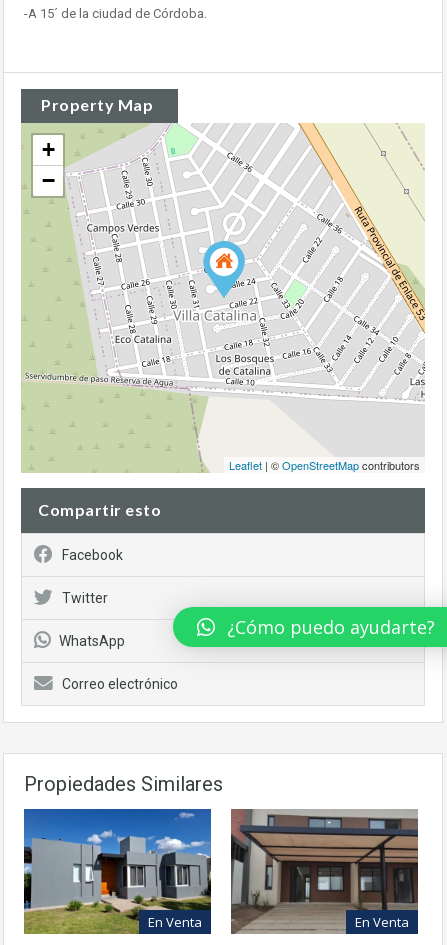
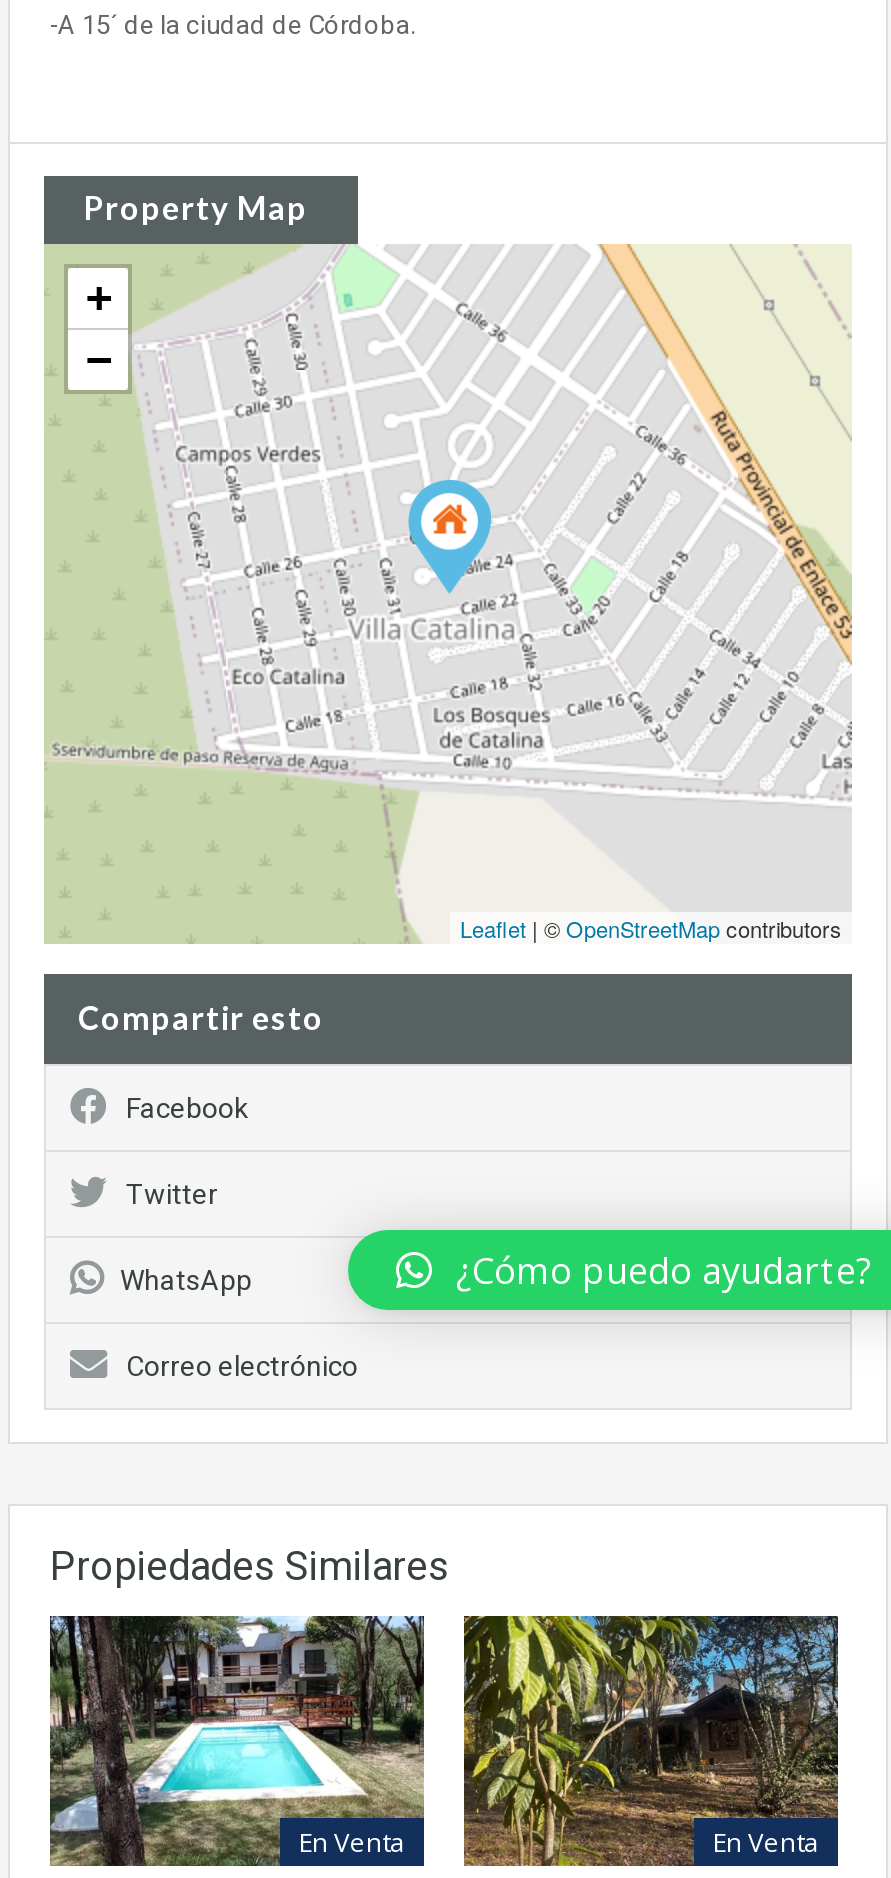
- [image]
+ [image]

- [image]
+ [image]
